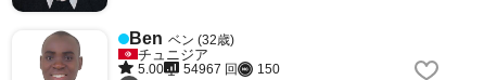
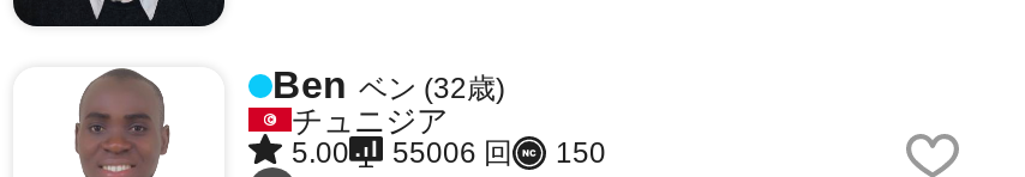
- 5.00 54967 回 150
+ 5.00 55006 回 150
